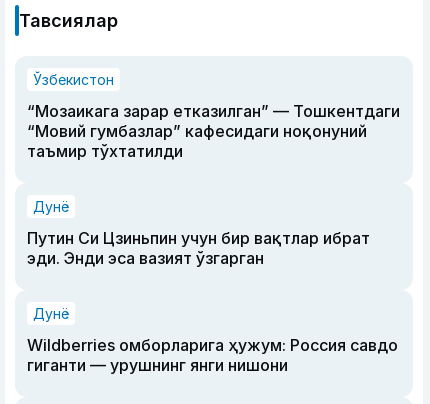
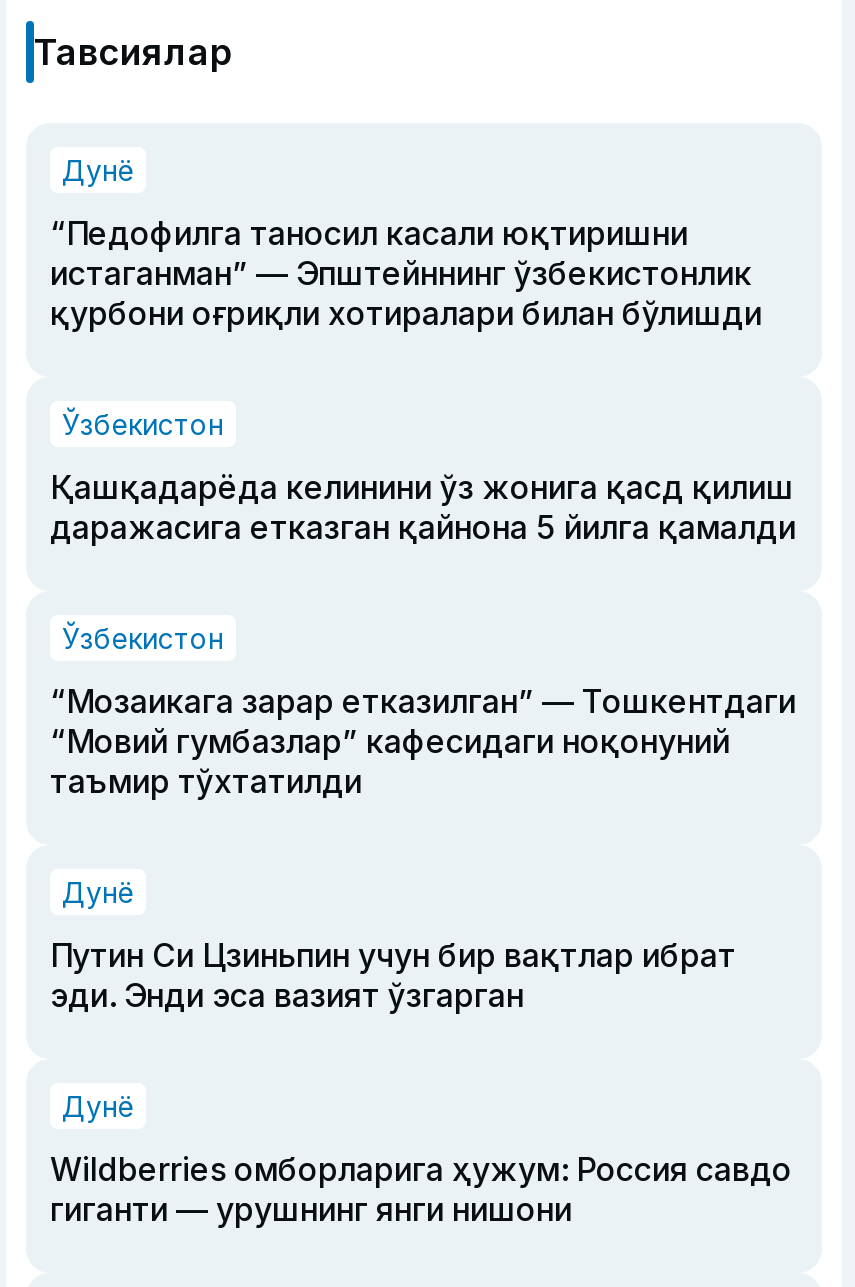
+ Дунё
+ “Педофилга таносил касали юқтиришни
+ истаганман” — Эпштейннинг ўзбекистонлик
+ қурбони оғриқли хотиралари билан бўлишди
+ Ўзбекистон
+ Қашқадарёда келинини ўз жонига қасд қилиш
+ даражасига етказган қайнона 5 йилга қамалди
